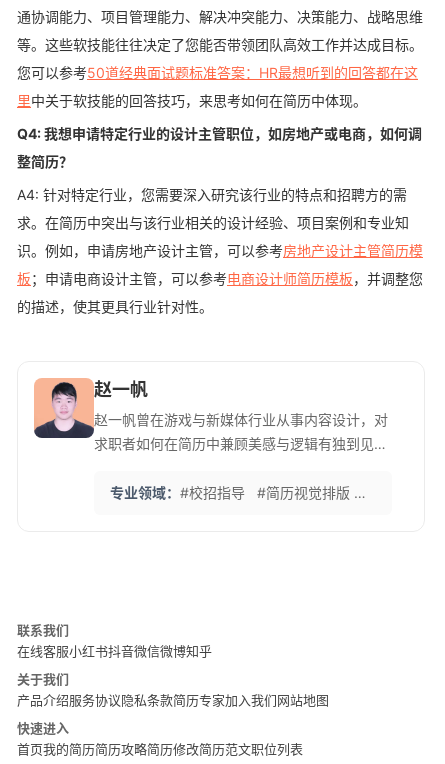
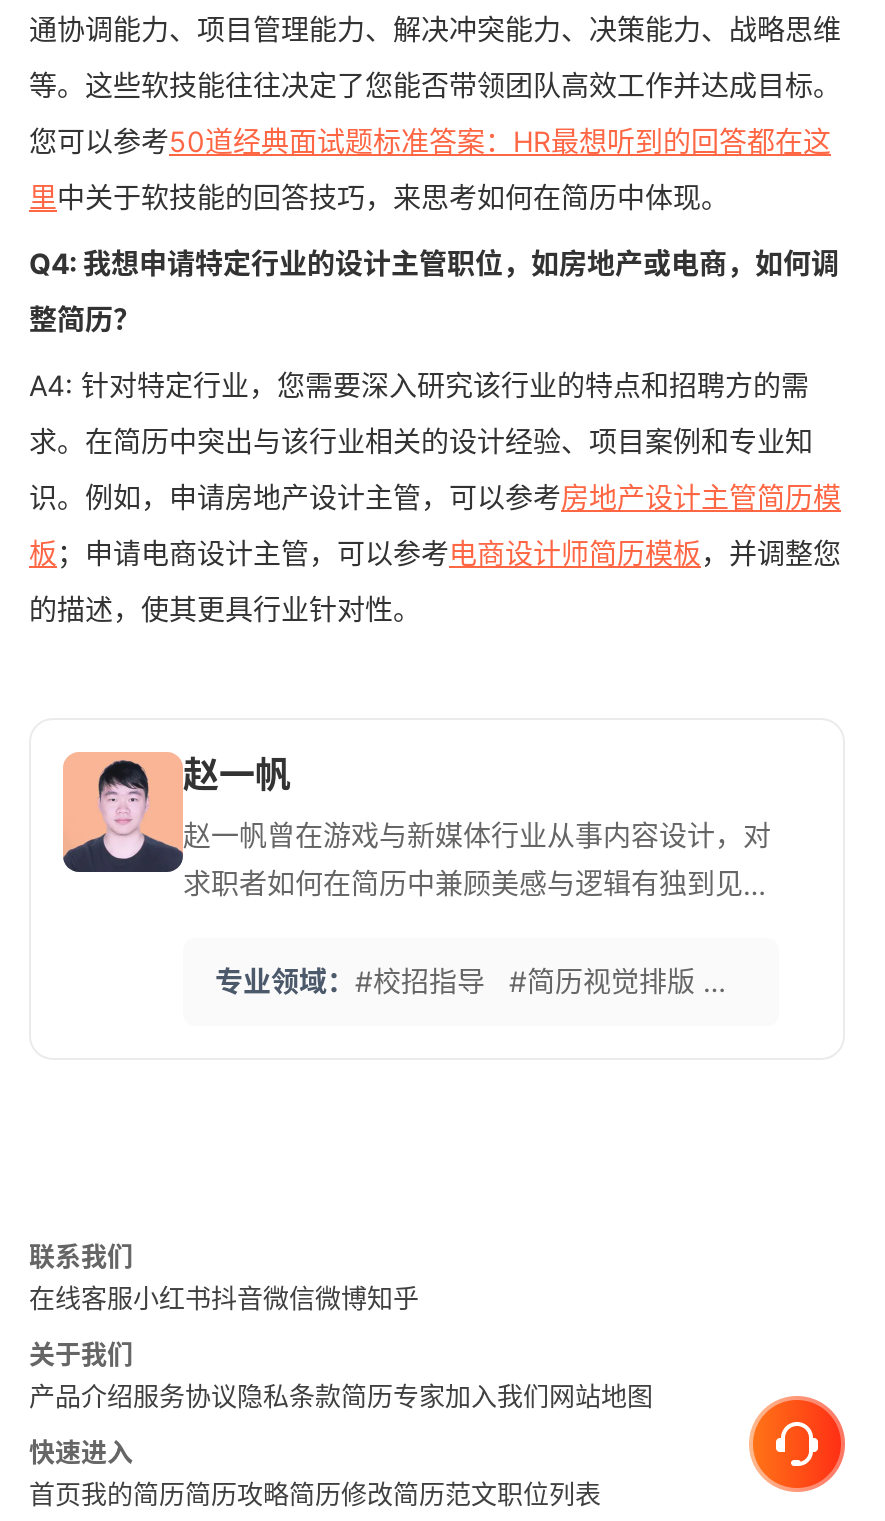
+ [image]
